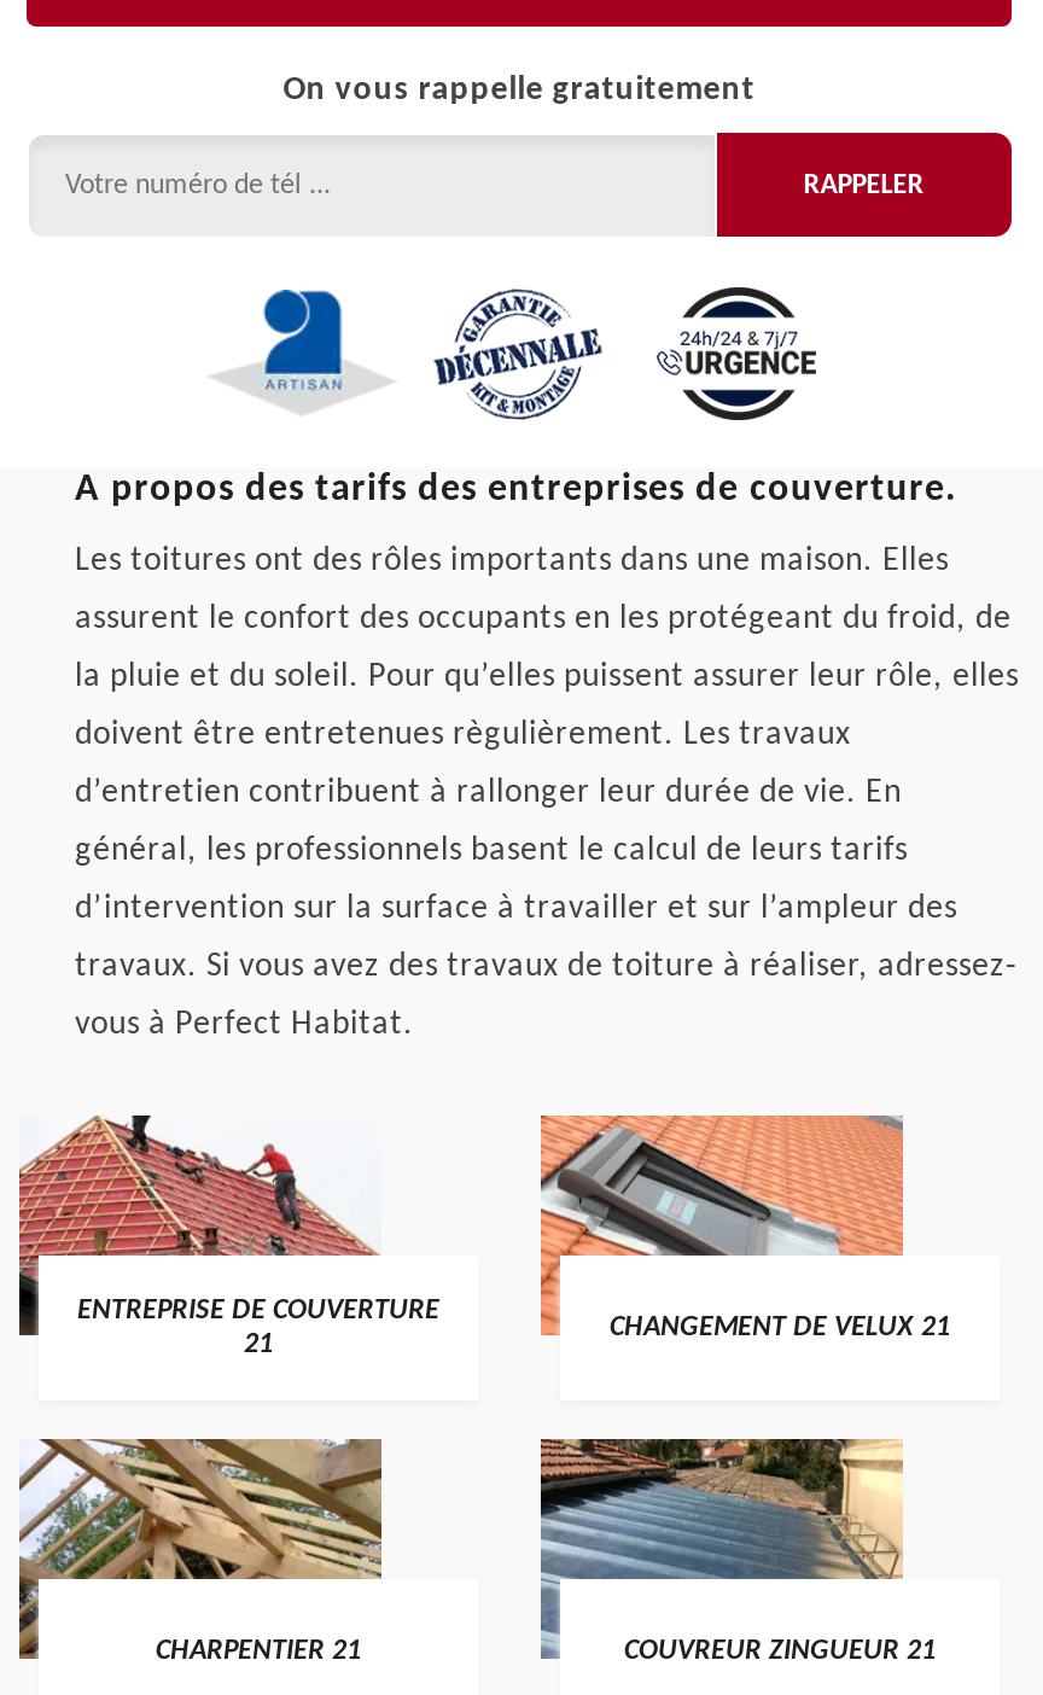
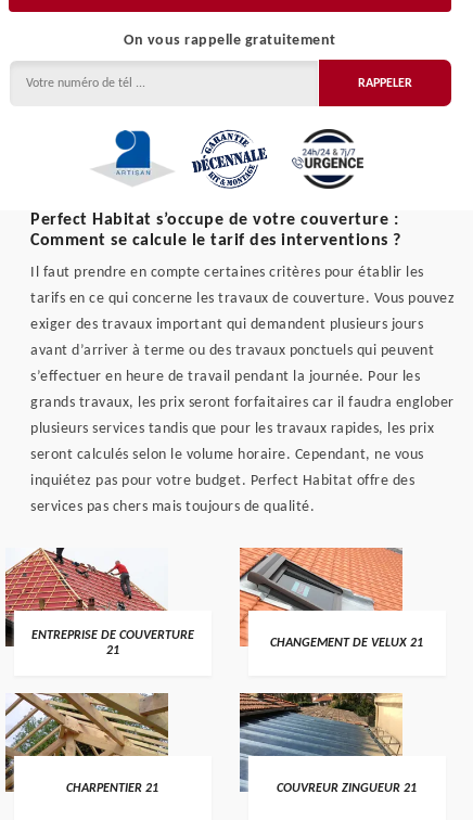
- A propos des tarifs des entreprises de couverture.
- Les toitures ont des rôles importants dans une maison. Elles
- assurent le confort des occupants en les protégeant du froid, de
- la pluie et du soleil. Pour qu’elles puissent assurer leur rôle, elles
- doivent être entretenues règulièrement. Les travaux
- d’entretien contribuent à rallonger leur durée de vie. En
- général, les professionnels basent le calcul de leurs tarifs
- d’intervention sur la surface à travailler et sur l’ampleur des
- travaux. Si vous avez des travaux de toiture à réaliser, adressez-
- vous à Perfect Habitat.
+ Perfect Habitat s’occupe de votre couverture :
+ Comment se calcule le tarif des interventions ?
+ Il faut prendre en compte certaines critères pour établir les
+ tarifs en ce qui concerne les travaux de couverture. Vous pouvez
+ exiger des travaux important qui demandent plusieurs jours
+ avant d’arriver à terme ou des travaux ponctuels qui peuvent
+ s’effectuer en heure de travail pendant la journée. Pour les
+ grands travaux, les prix seront forfaitaires car il faudra englober
+ plusieurs services tandis que pour les travaux rapides, les prix
+ seront calculés selon le volume horaire. Cependant, ne vous
+ inquiétez pas pour votre budget. Perfect Habitat offre des
+ services pas chers mais toujours de qualité.
